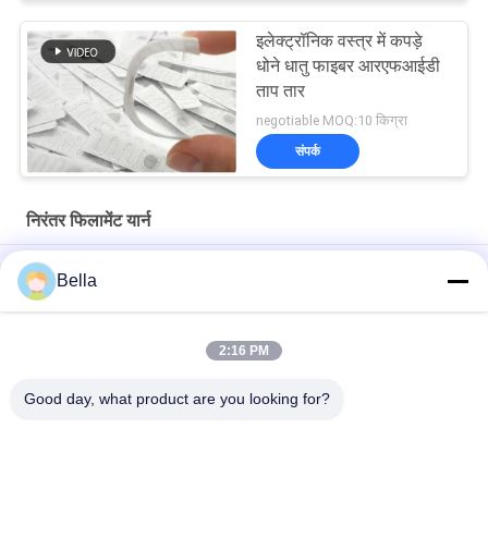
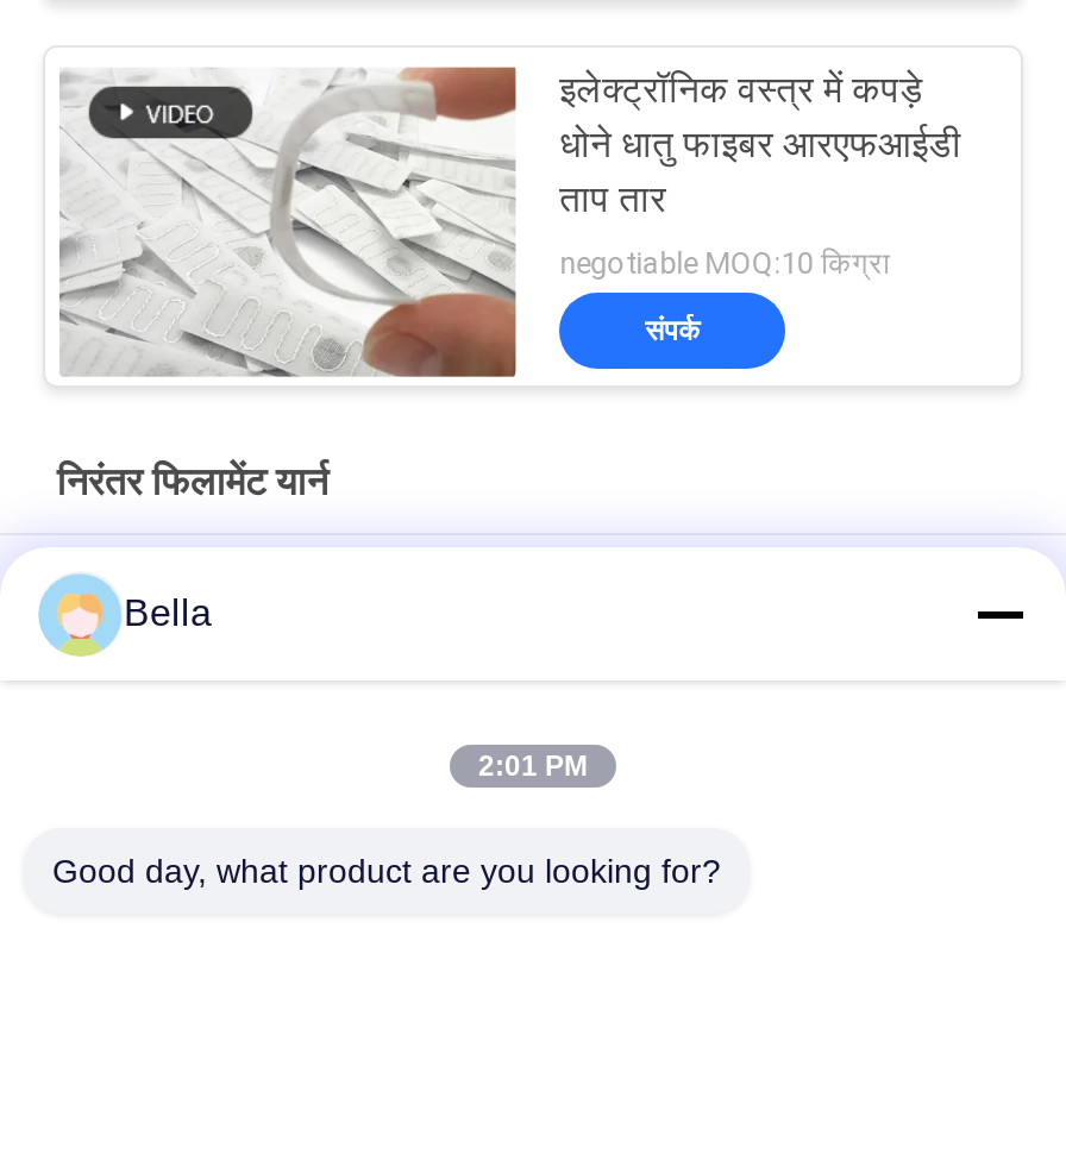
- 2:16 PM
+ 2:01 PM
